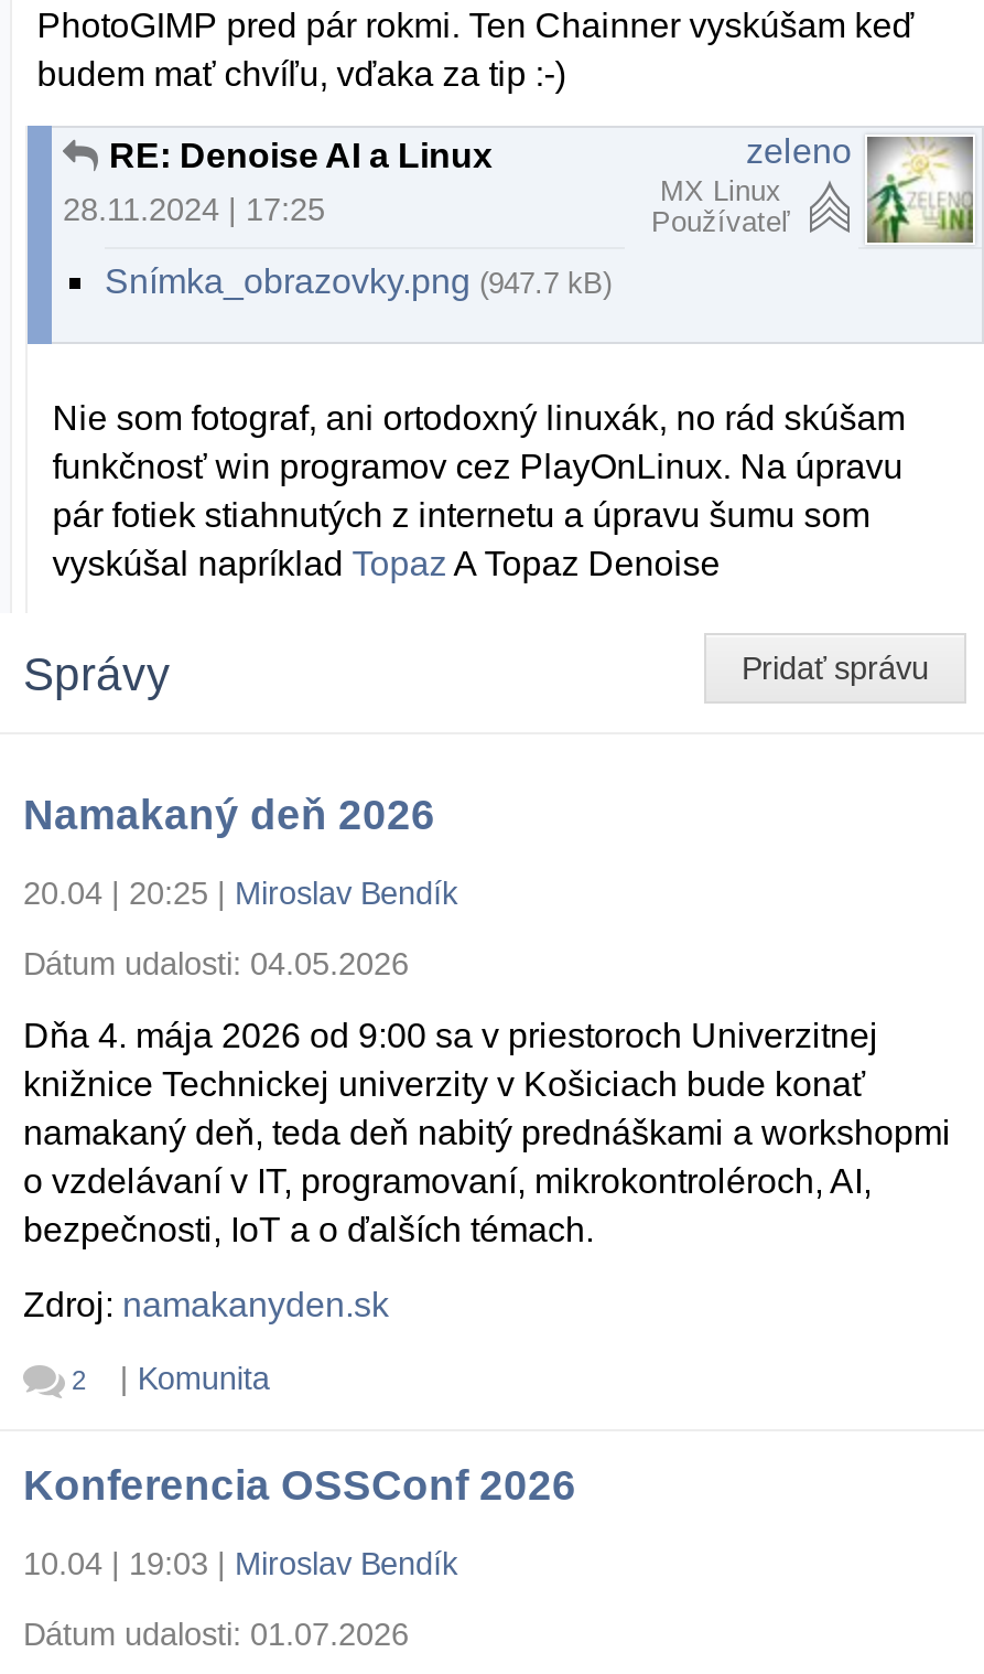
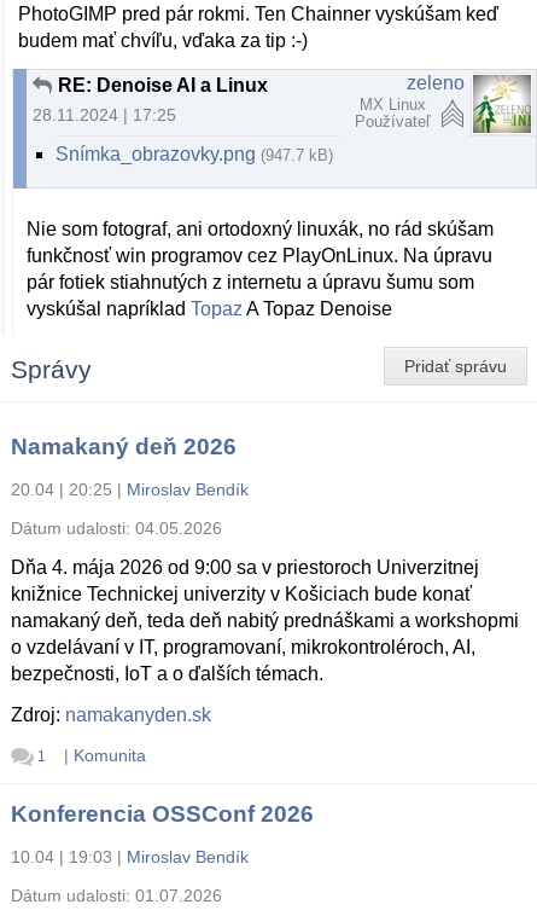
- 2
+ 1
